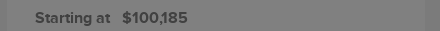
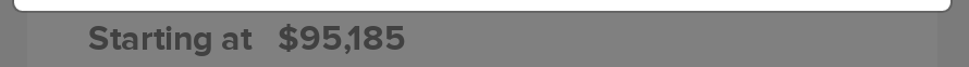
- Starting at $100,185
+ Starting at $95,185
